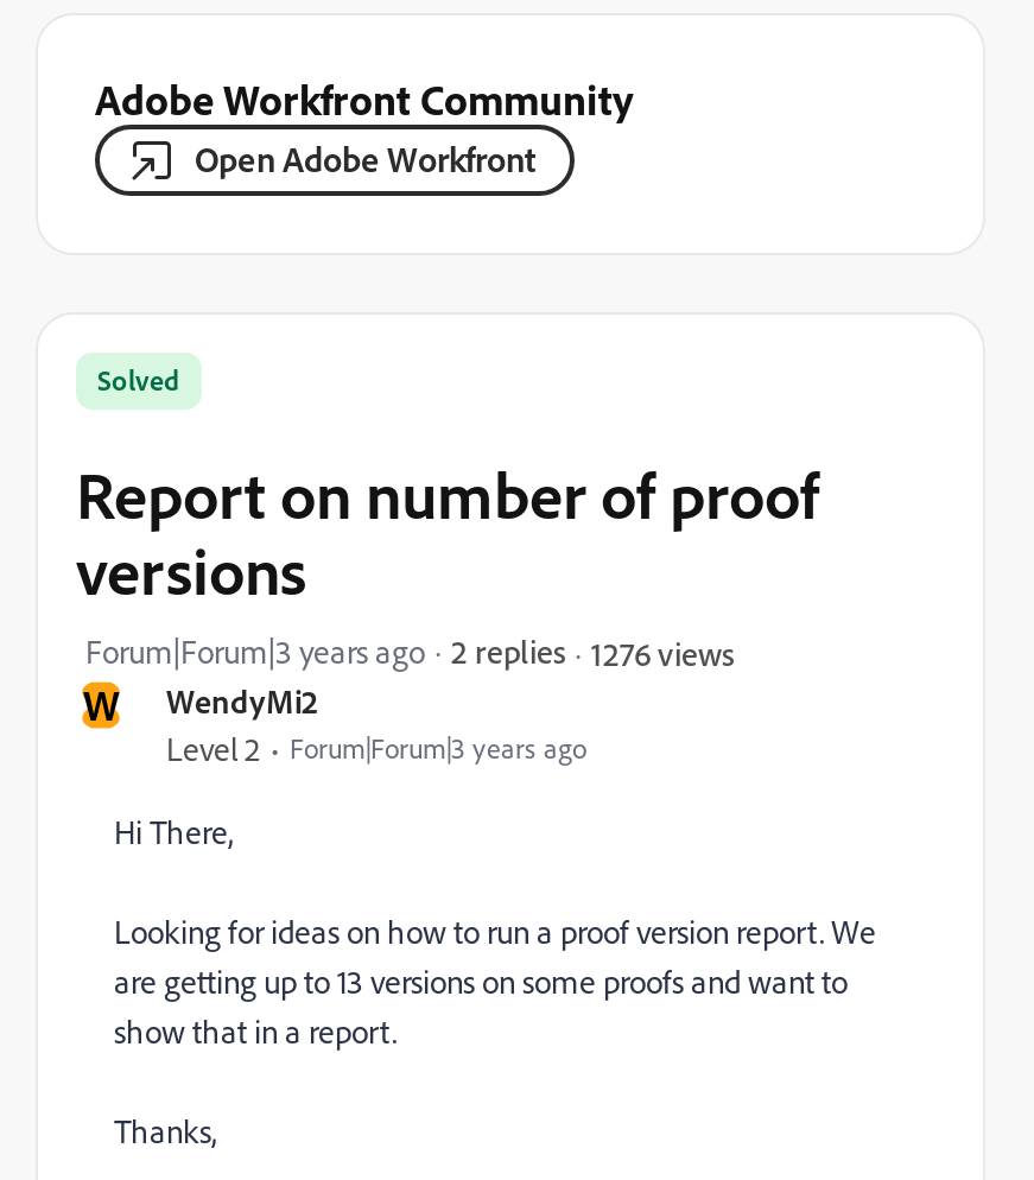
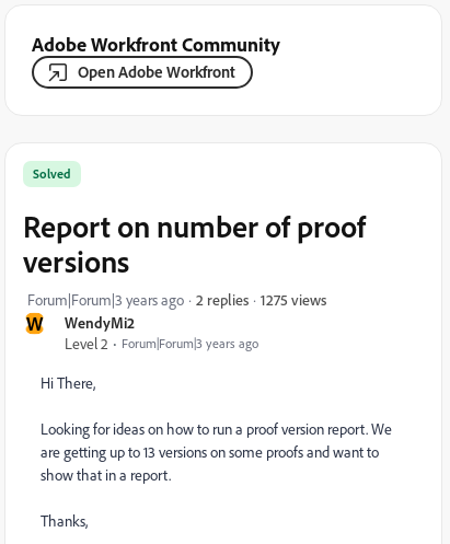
- 1276 views
+ 1275 views
